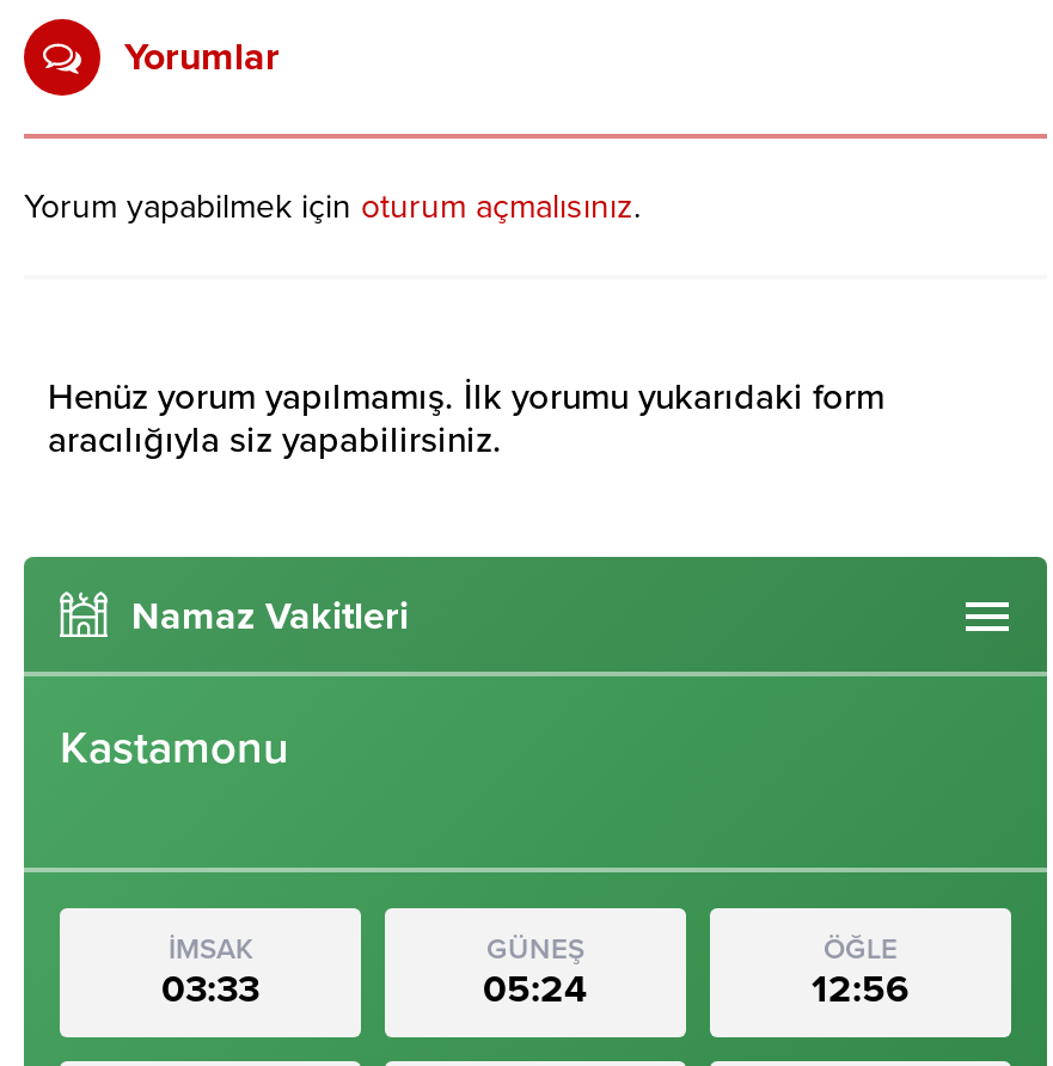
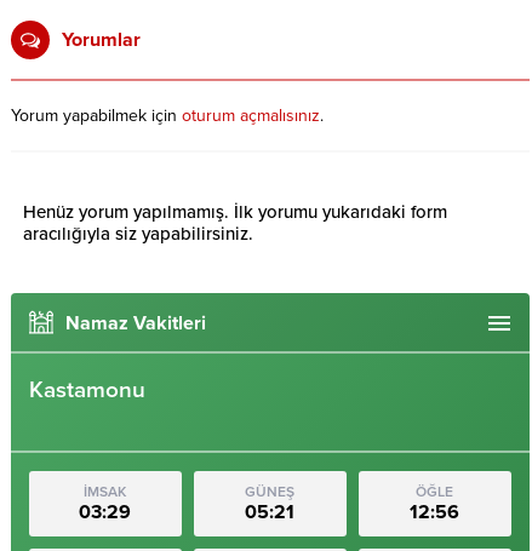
- 03:33
+ 03:29

- 05:24
+ 05:21
